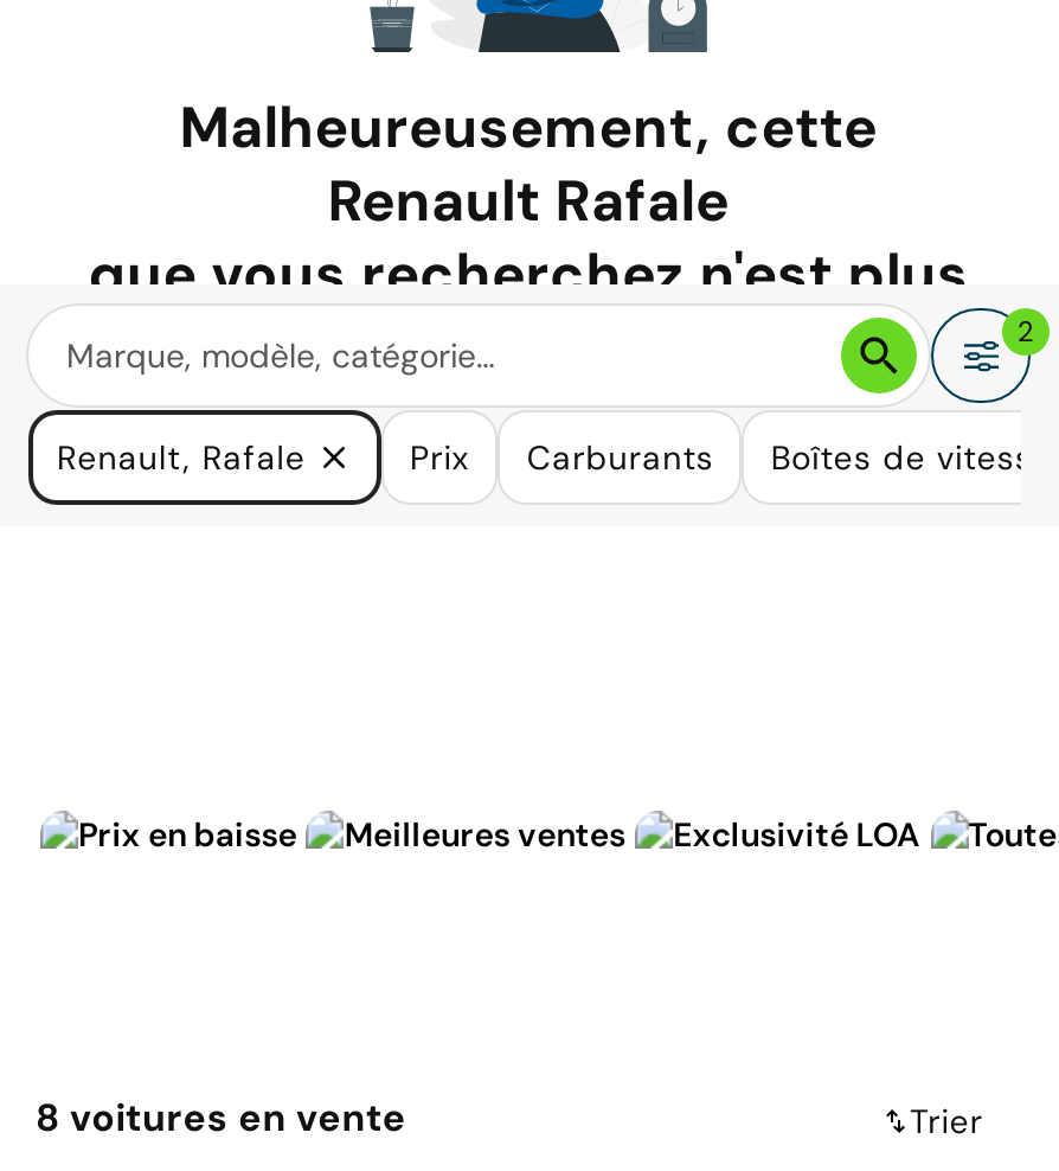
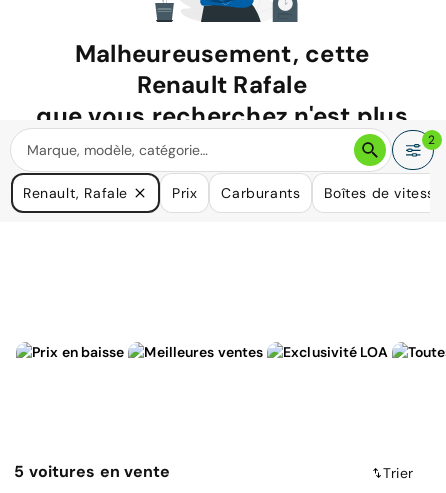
- 8 voitures en vente
+ 5 voitures en vente
